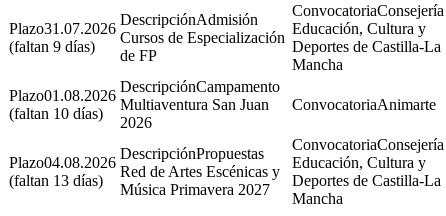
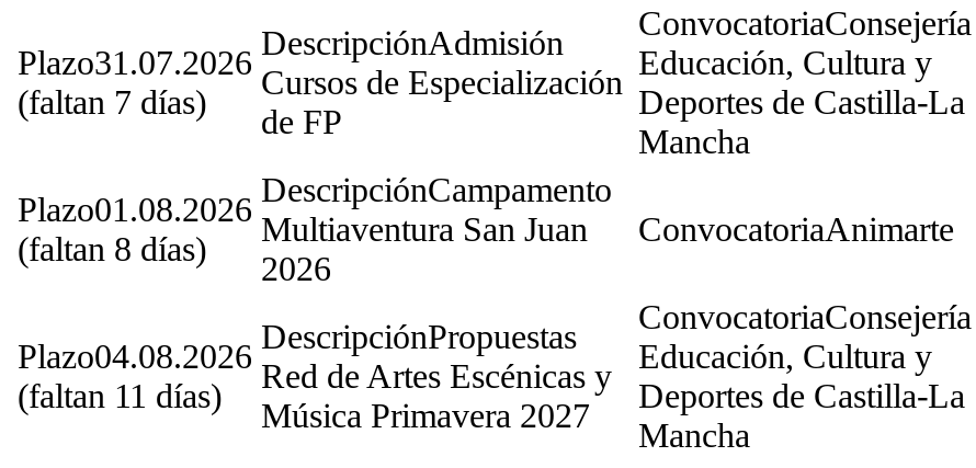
- (faltan 9 días)
+ (faltan 7 días)

- (faltan 10 días)
+ (faltan 8 días)

- (faltan 13 días)
+ (faltan 11 días)
